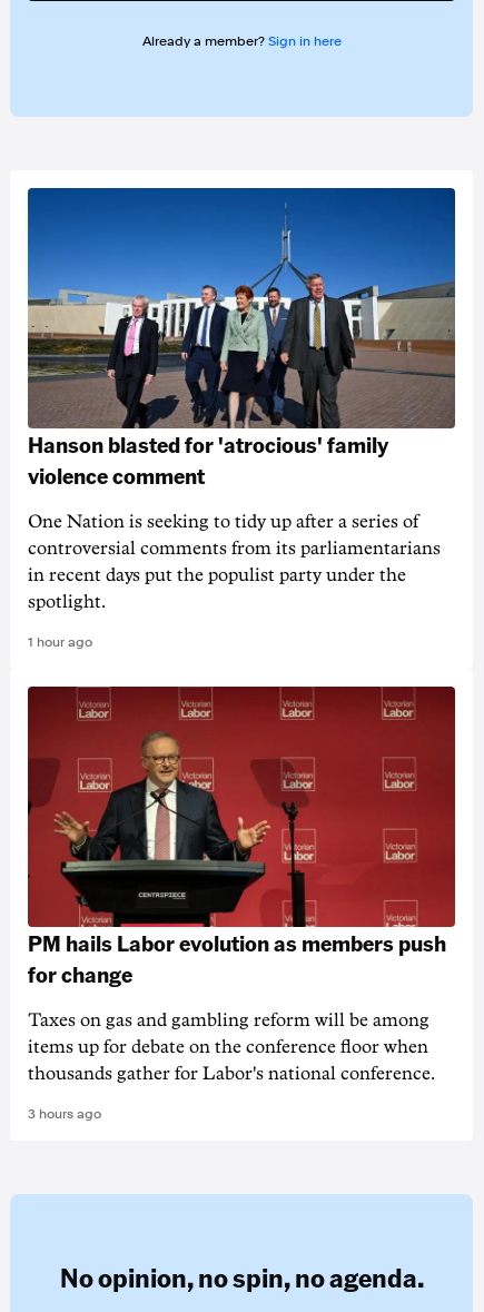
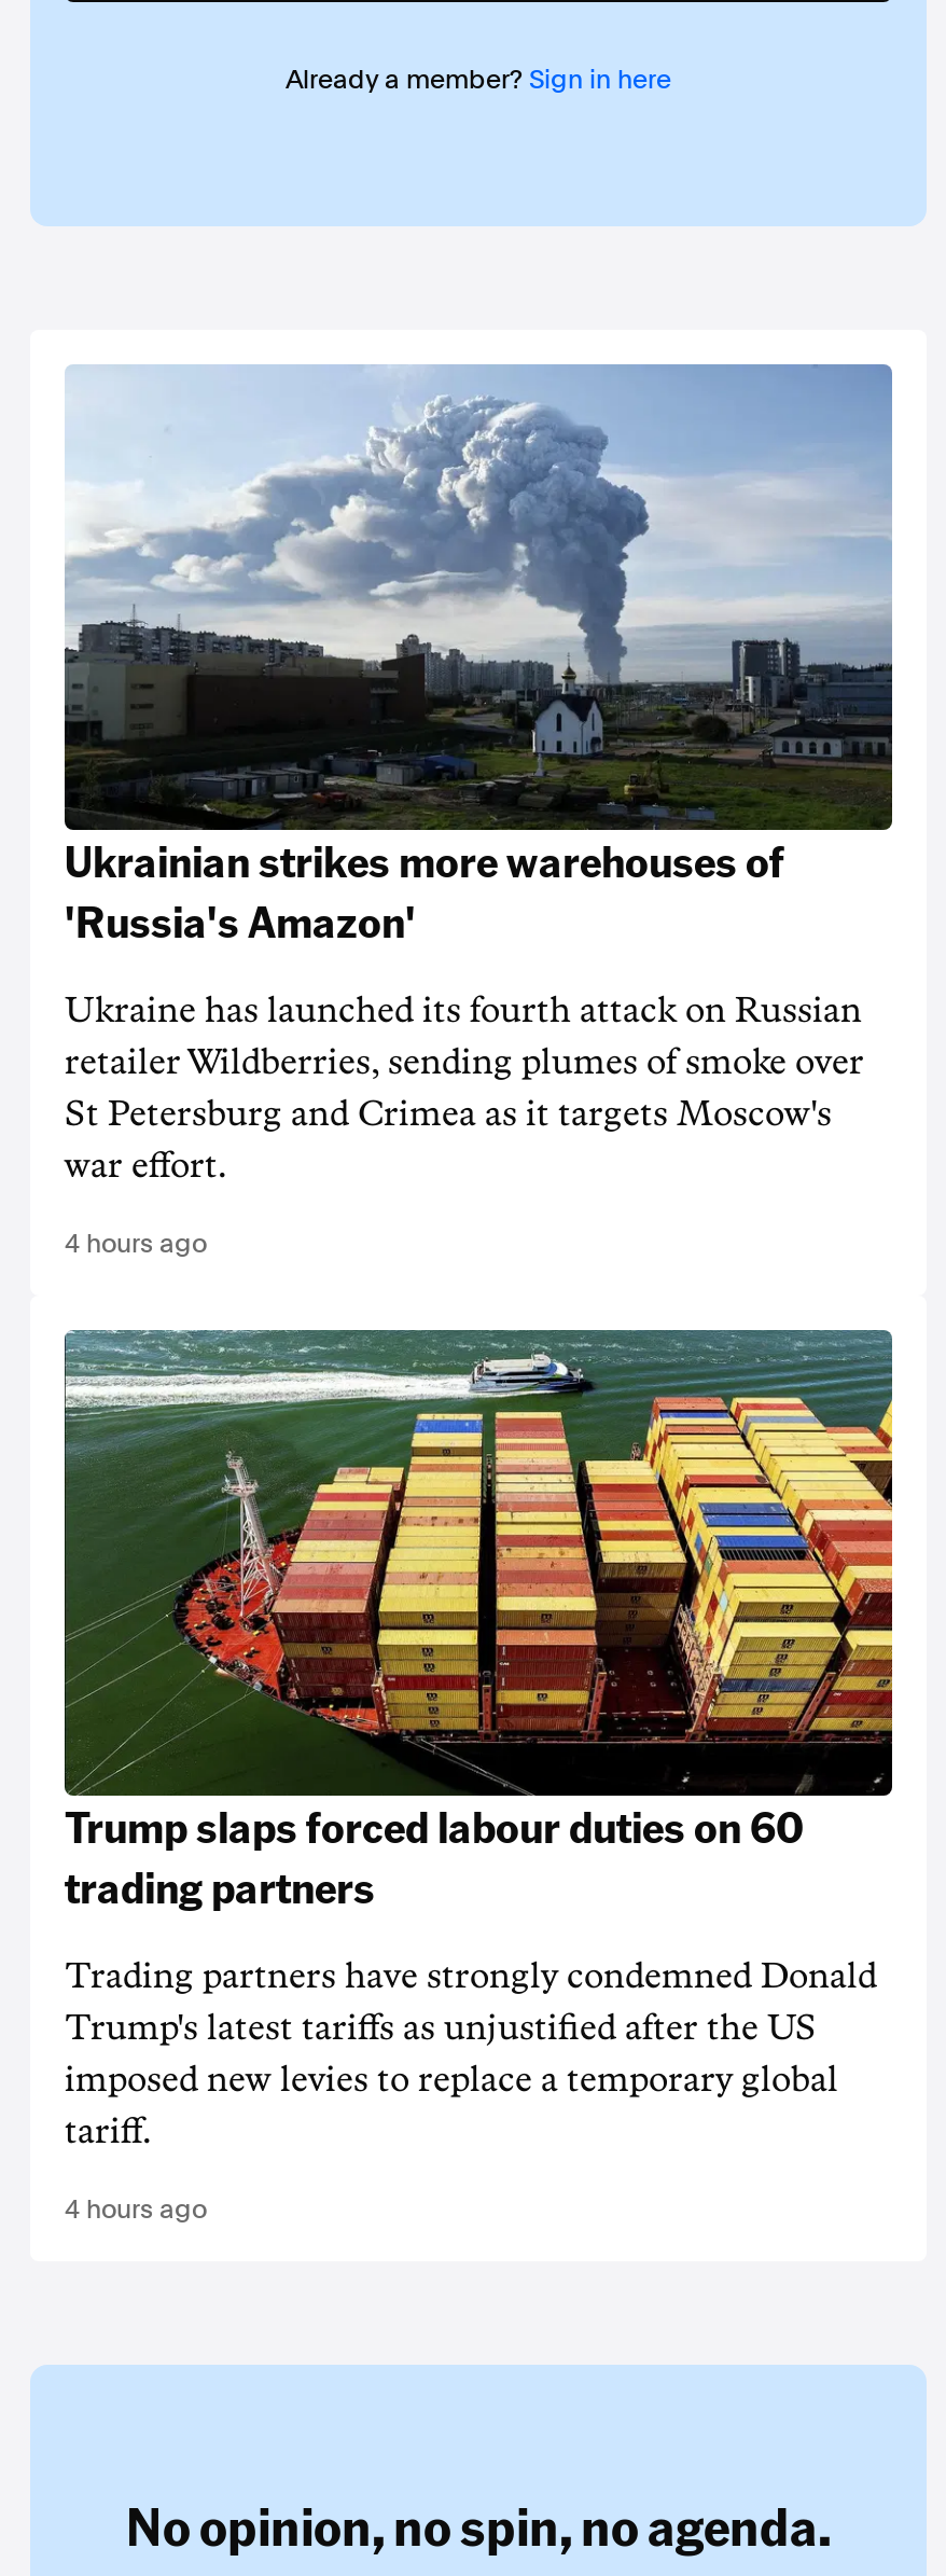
- [image]
- Hanson blasted for 'atrocious' family
- violence comment
- One Nation is seeking to tidy up after a series of
- controversial comments from its parliamentarians
- in recent days put the populist party under the
- spotlight.
- 1 hour ago
+ [image]
+ Ukrainian strikes more warehouses of
+ 'Russia's Amazon'
+ Ukraine has launched its fourth attack on Russian
+ retailer Wildberries, sending plumes of smoke over
+ St Petersburg and Crimea as it targets Moscow's
+ war effort.
+ 4 hours ago

- [image]
- PM hails Labor evolution as members push
- for change
- Taxes on gas and gambling reform will be among
- items up for debate on the conference floor when
- thousands gather for Labor's national conference.
- 3 hours ago
+ [image]
+ Trump slaps forced labour duties on 60
+ trading partners
+ Trading partners have strongly condemned Donald
+ Trump's latest tariffs as unjustified after the US
+ imposed new levies to replace a temporary global
+ tariff.
+ 4 hours ago
